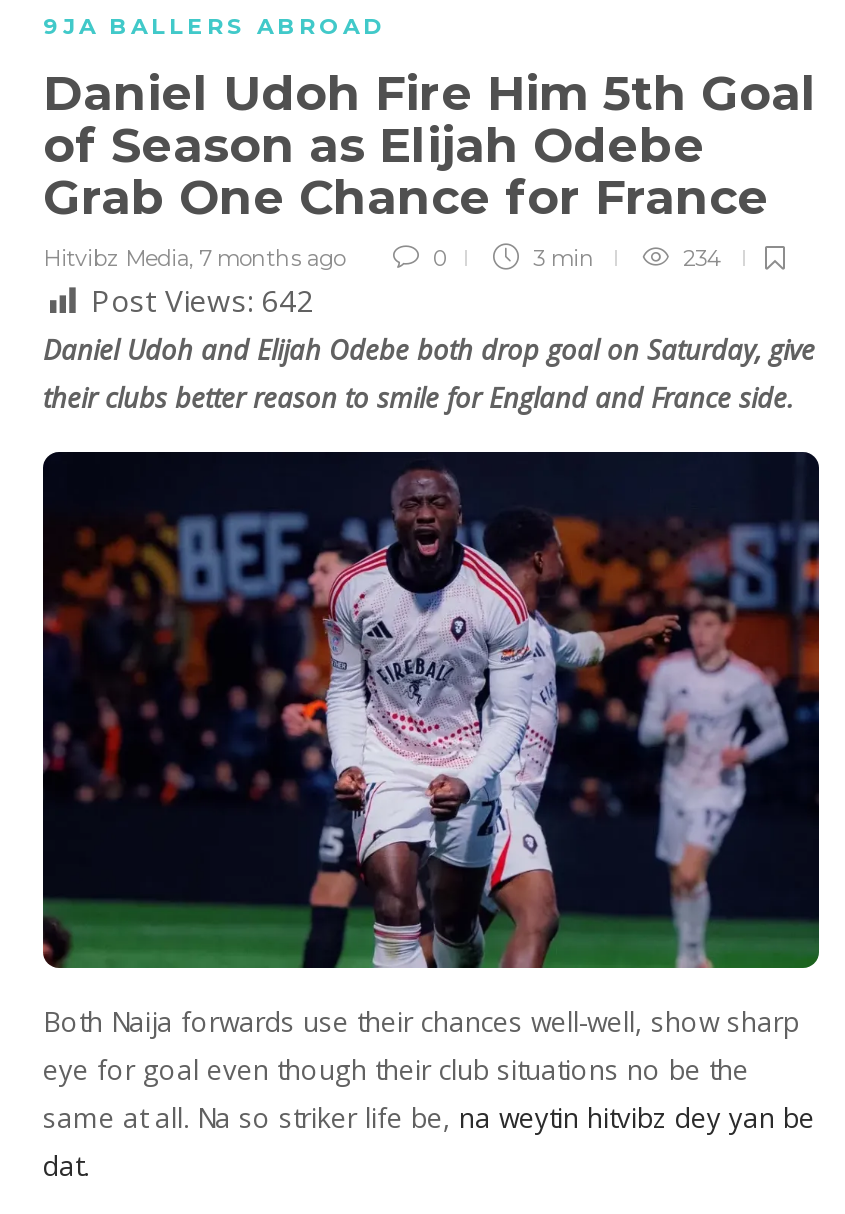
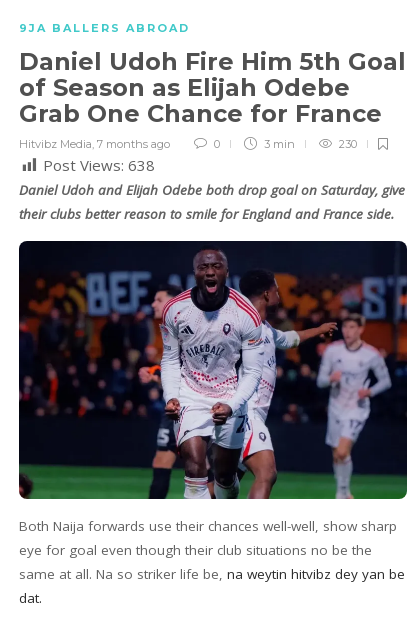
- 234
+ 230

- Post Views: 642
+ Post Views: 638
